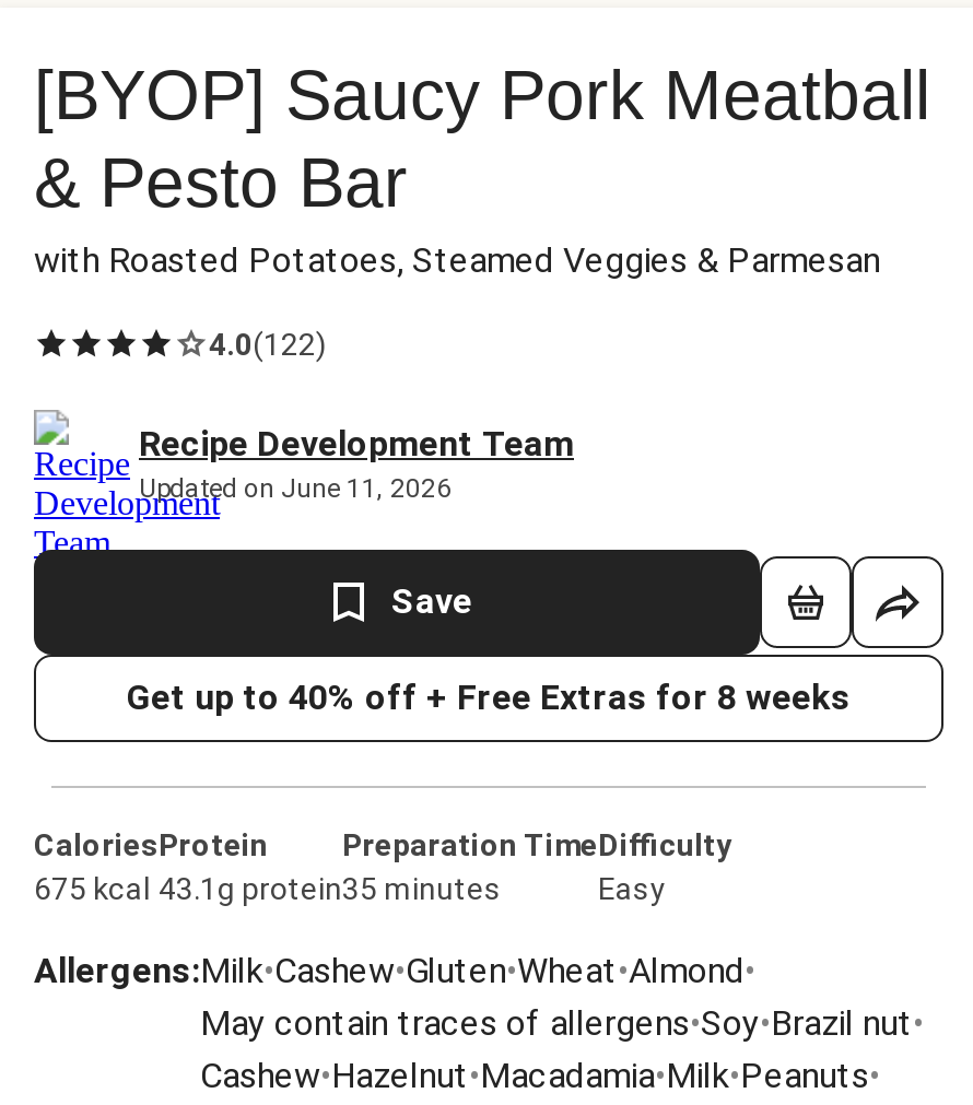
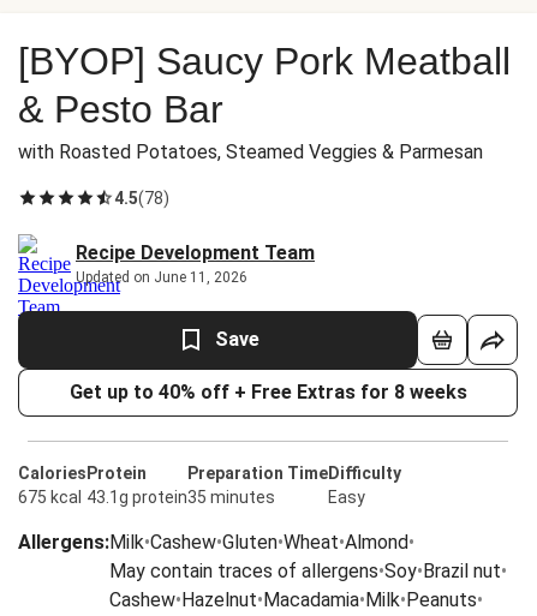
- 4.0(122)
+ 4.5(78)
